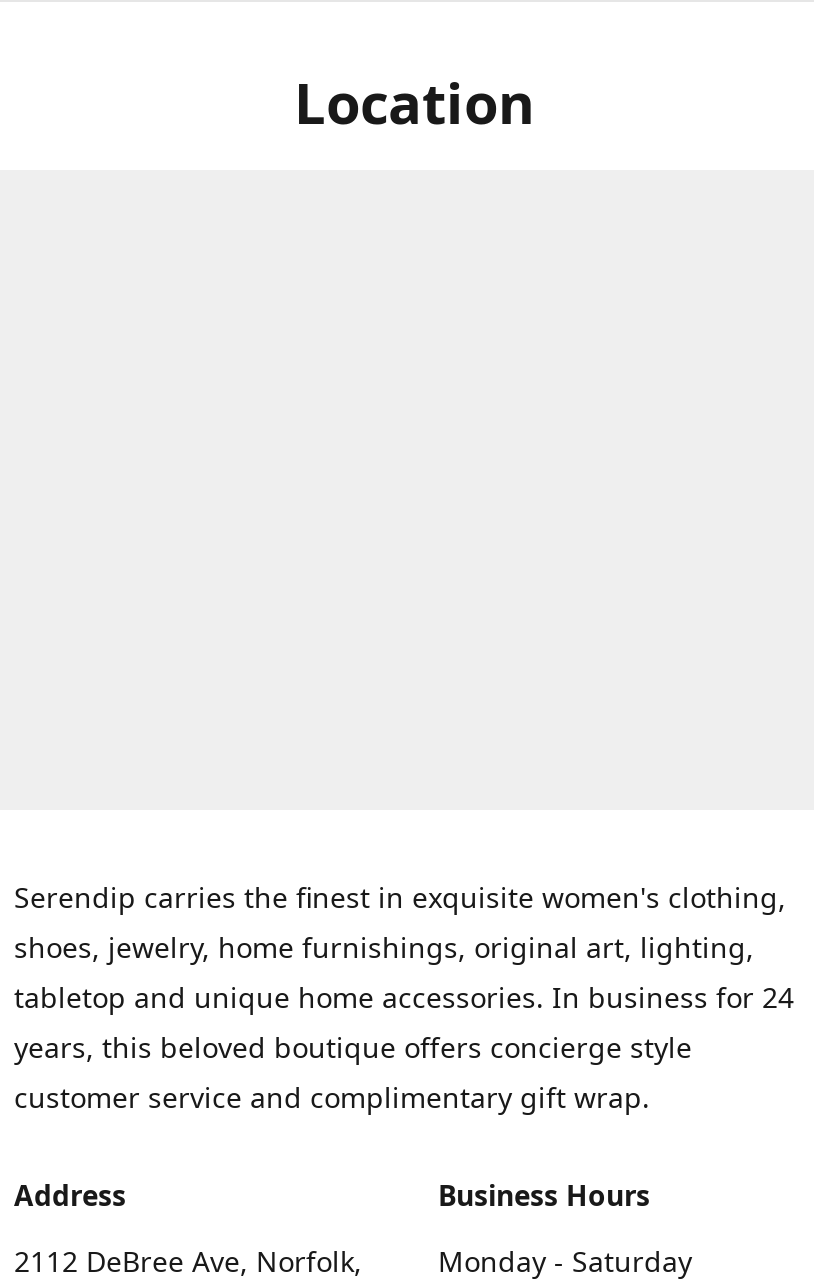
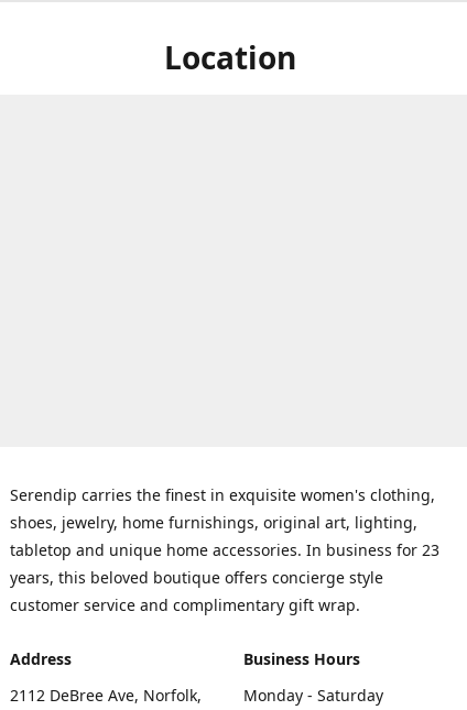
- tabletop and unique home accessories. In business for 24
+ tabletop and unique home accessories. In business for 23
